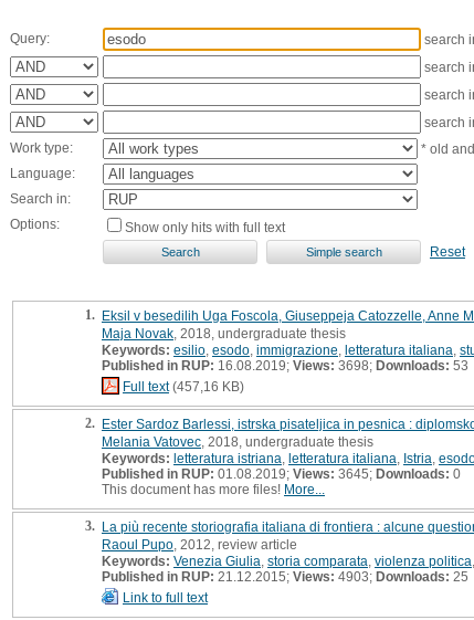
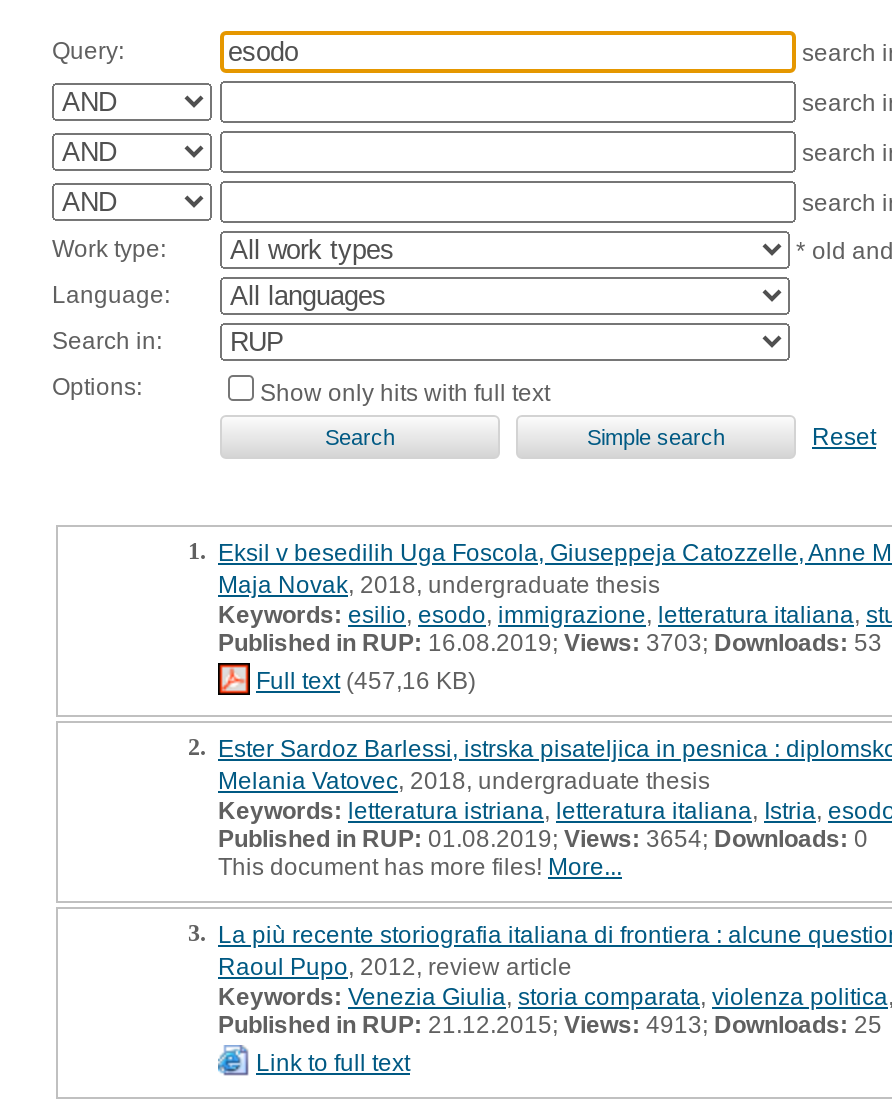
- Published in RUP:16.08.2019;Views:3698;Downloads:53
+ Published in RUP:16.08.2019;Views:3703;Downloads:53

- Published in RUP:01.08.2019;Views:3645;Downloads:0
+ Published in RUP:01.08.2019;Views:3654;Downloads:0

- Published in RUP:21.12.2015;Views:4903; Downloads:25
+ Published in RUP:21.12.2015;Views:4913; Downloads:25
